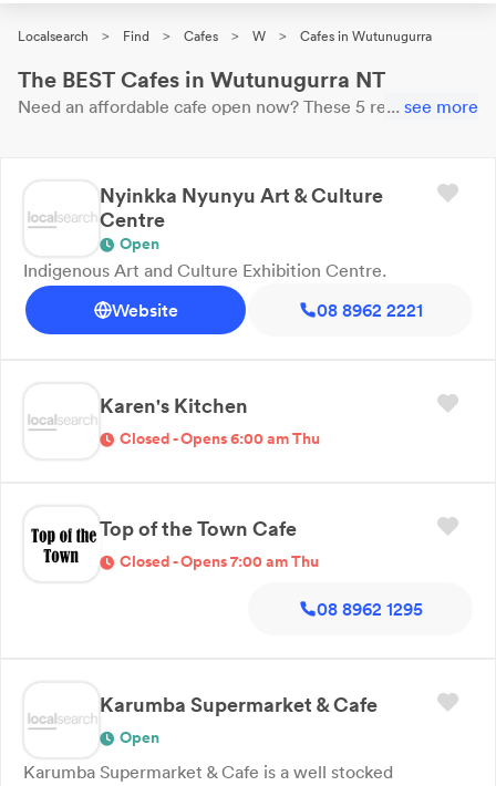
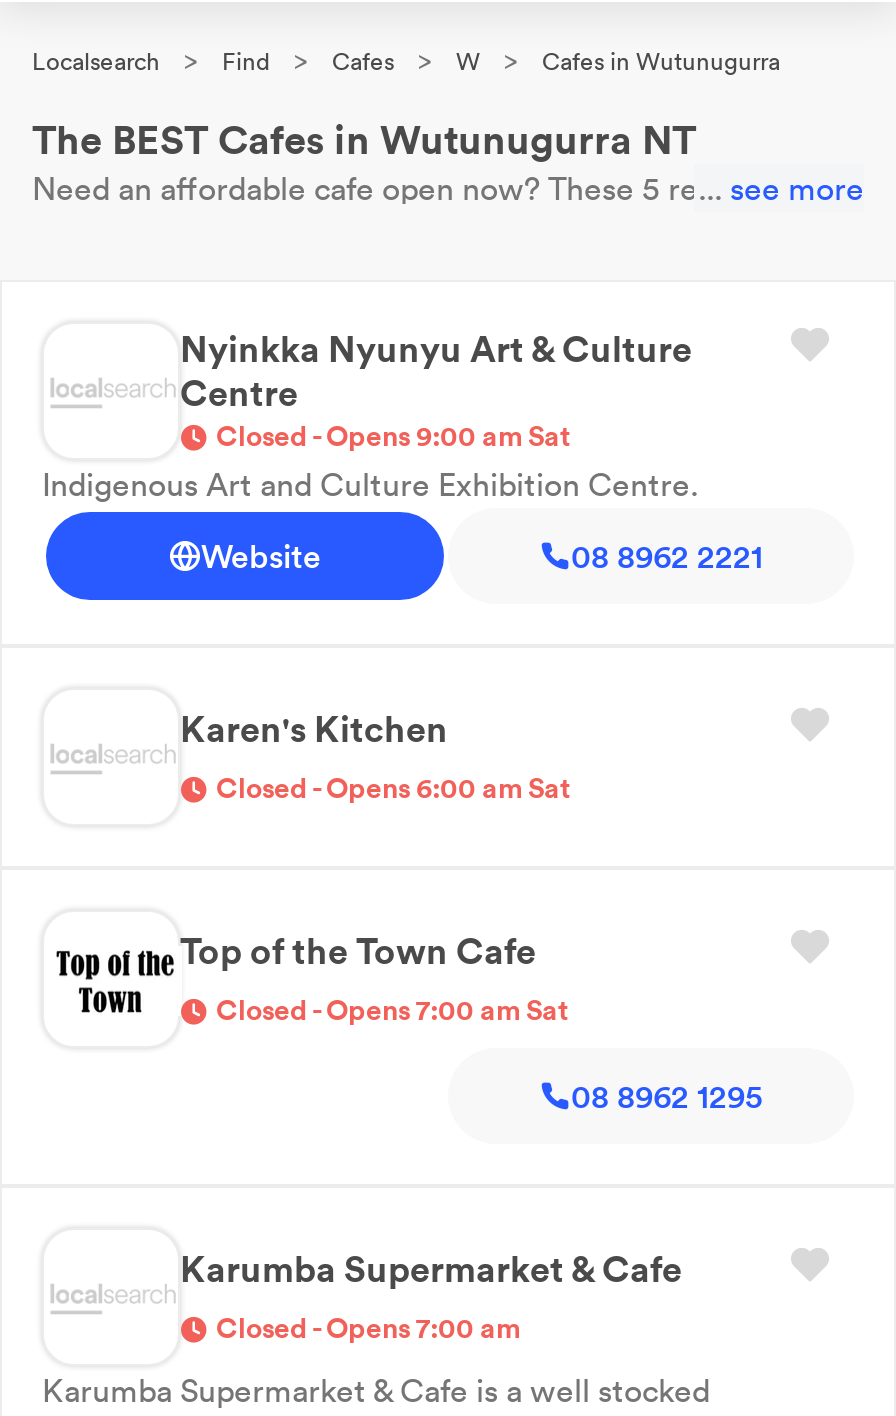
- Open
+ Closed - Opens 9:00 am Sat

- Closed - Opens 6:00 am Thu
+ Closed - Opens 6:00 am Sat

- Closed - Opens 7:00 am Thu
+ Closed - Opens 7:00 am Sat

- Open
+ Closed - Opens 7:00 am
